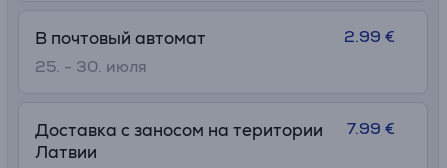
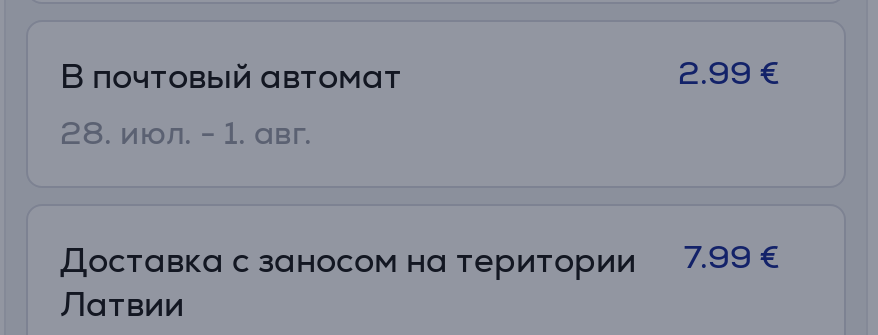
- 25. - 30. июля
+ 28. июл. - 1. авг.
